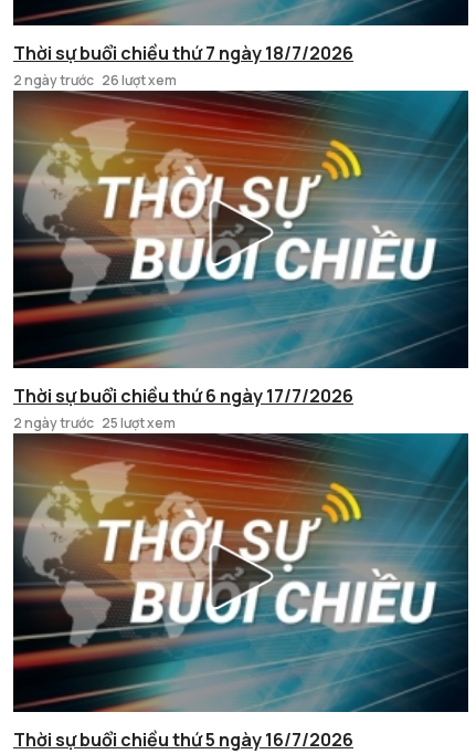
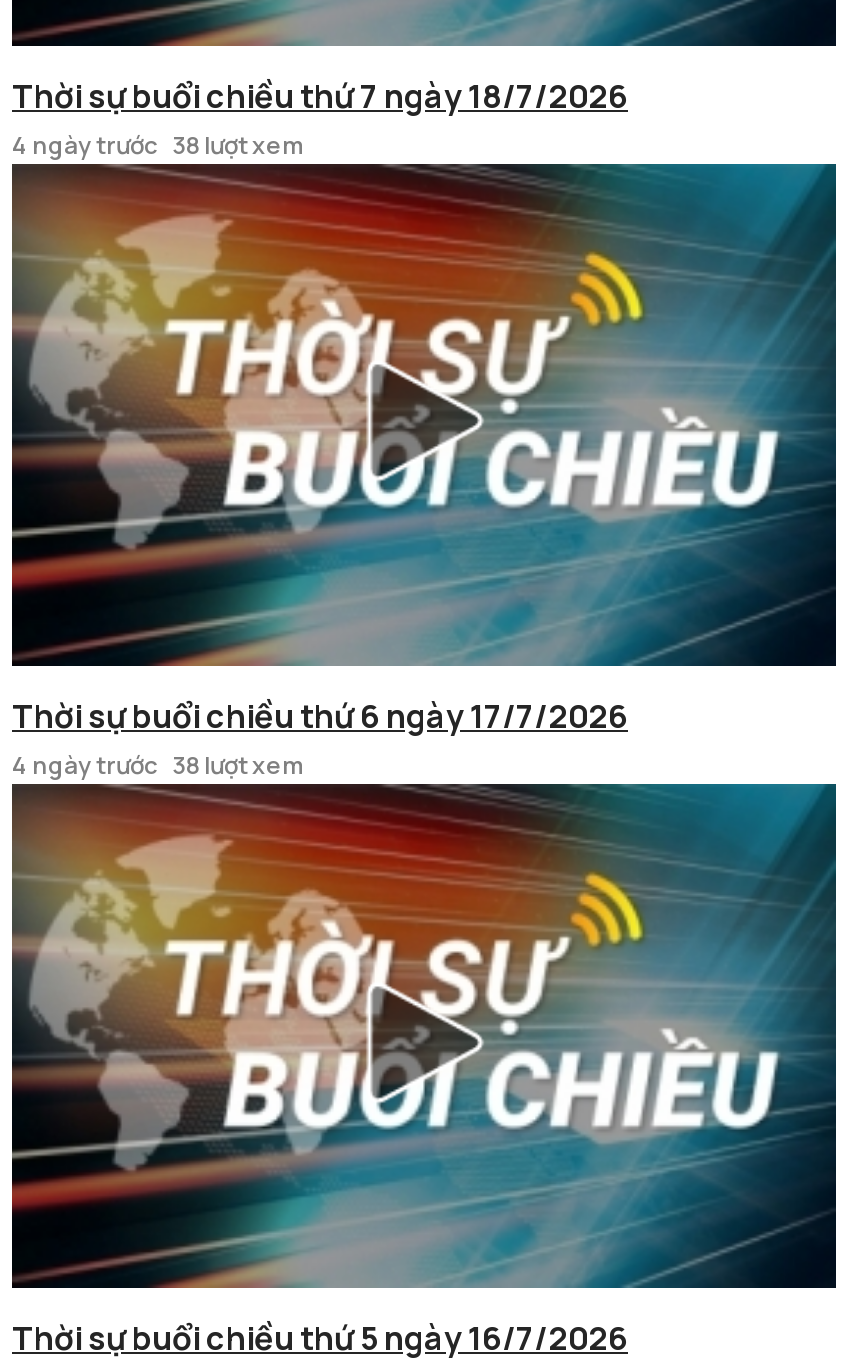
- 2 ngày trước 26 lượt xem
+ 4 ngày trước 38 lượt xem

- 2 ngày trước 25 lượt xem
+ 4 ngày trước 38 lượt xem
